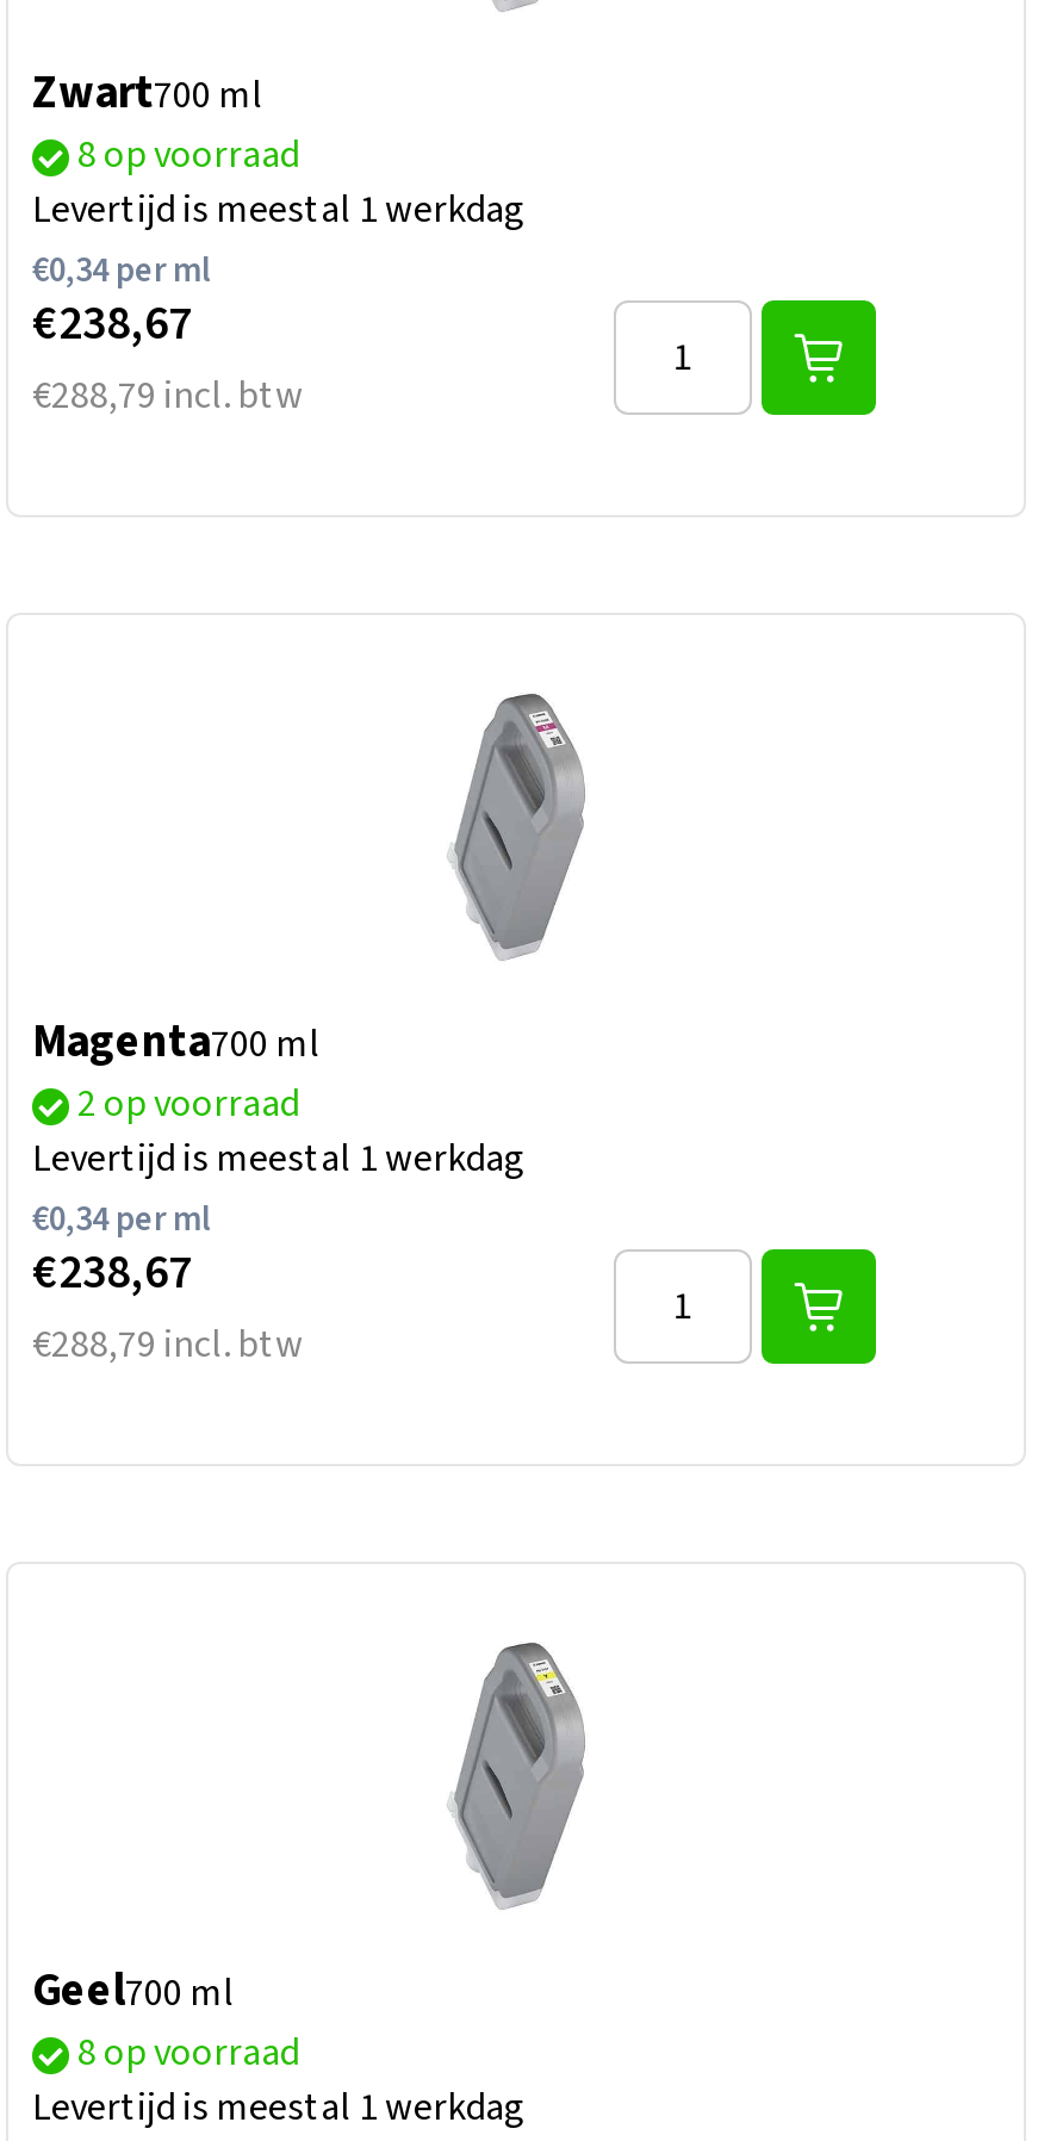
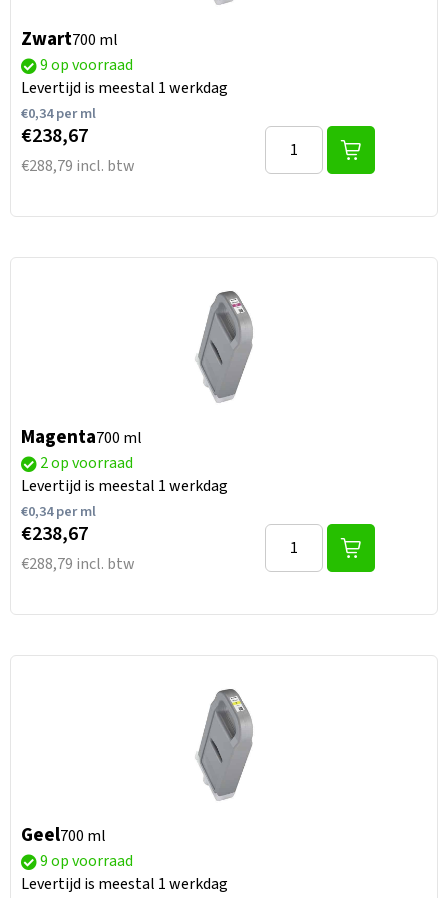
- 8 op voorraad
+ 9 op voorraad

- 8 op voorraad
+ 9 op voorraad
